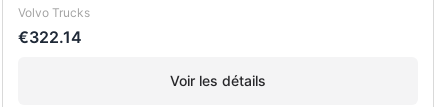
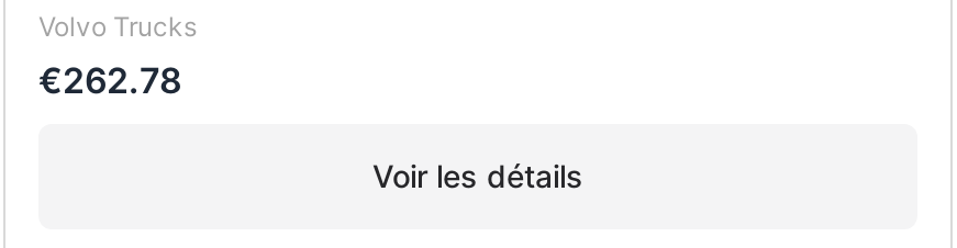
- €322.14
+ €262.78
